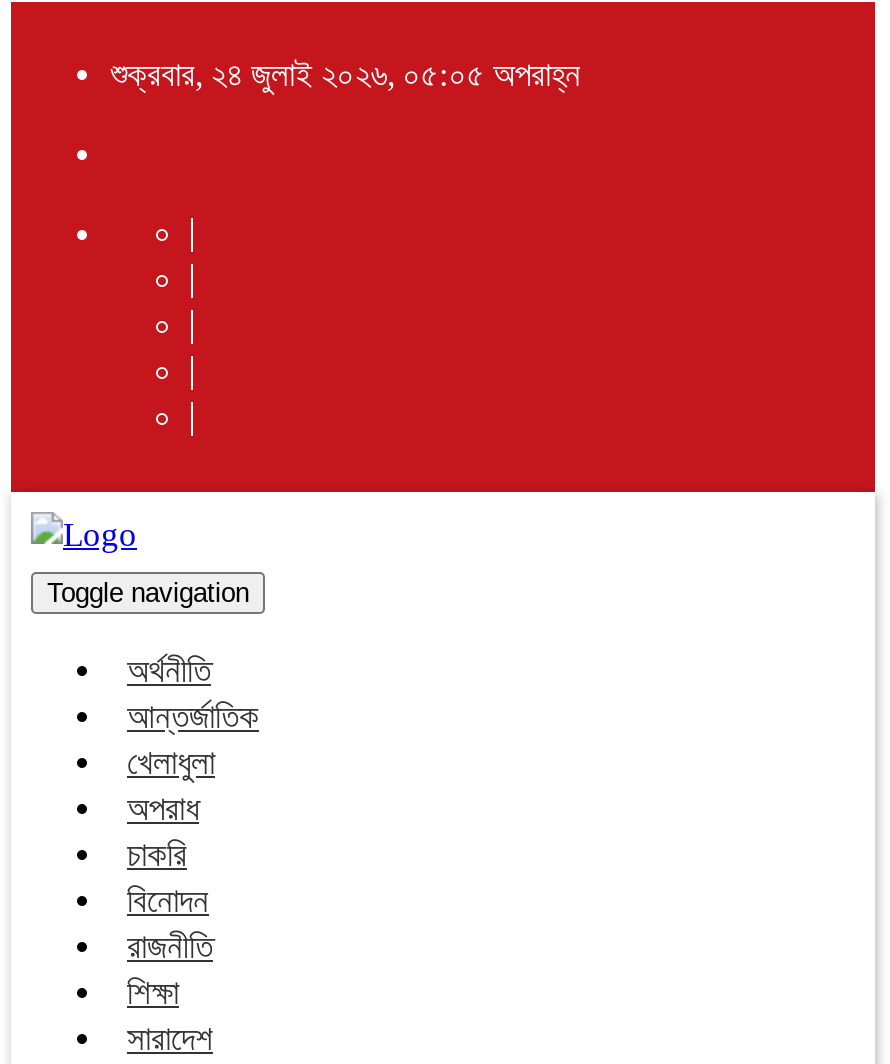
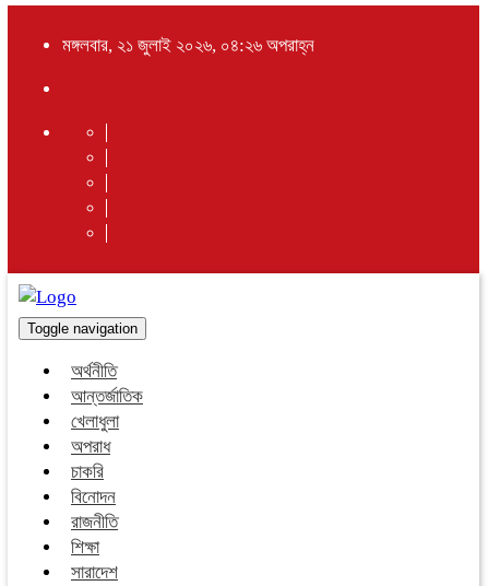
- শুক্রবার, ২৪ জুলাই ২০২৬, ০৫:০৫ অপরাহ্ন
+ মঙ্গলবার, ২১ জুলাই ২০২৬, ০৪:২৬ অপরাহ্ন
